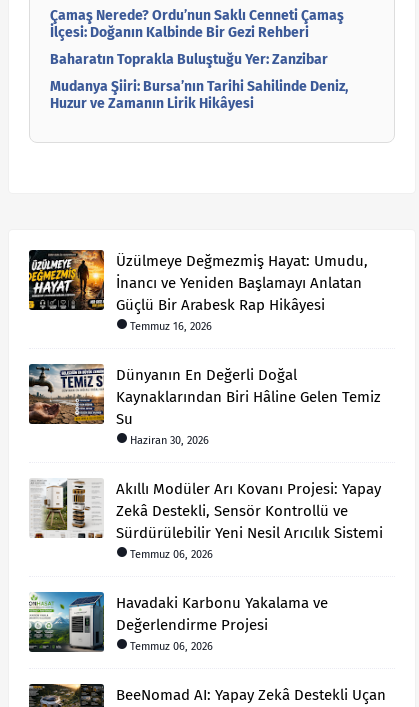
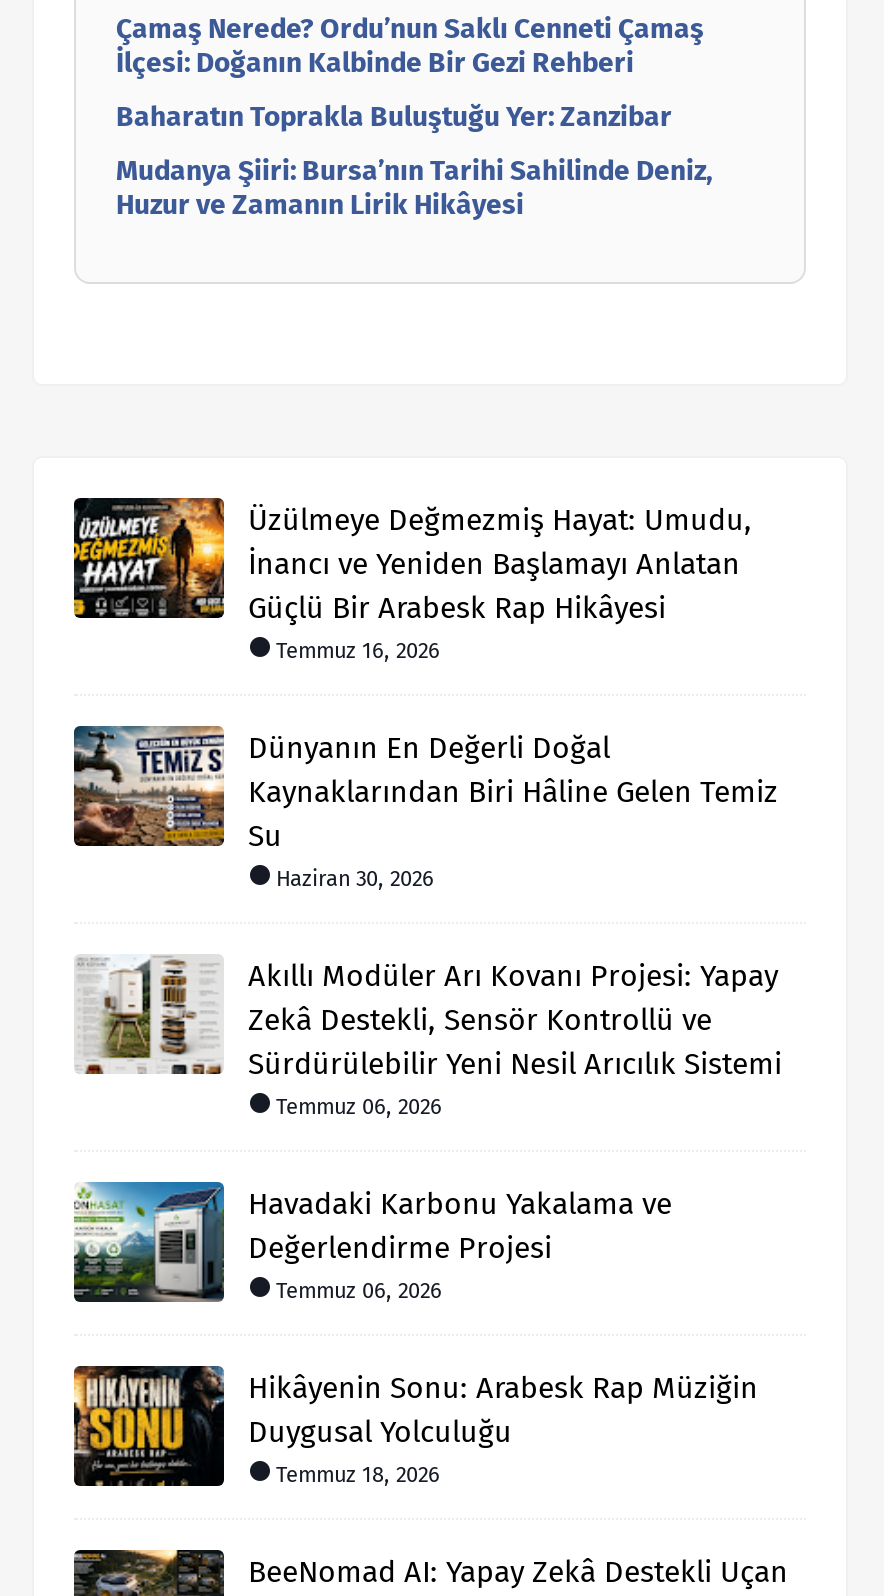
+ [image]
+ Hikâyenin Sonu: Arabesk Rap Müziğin
+ Duygusal Yolculuğu
+ Temmuz 18, 2026
